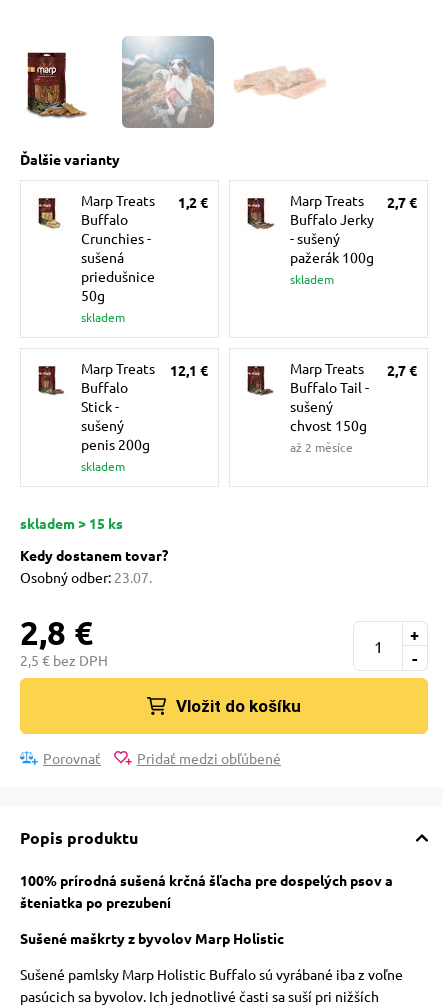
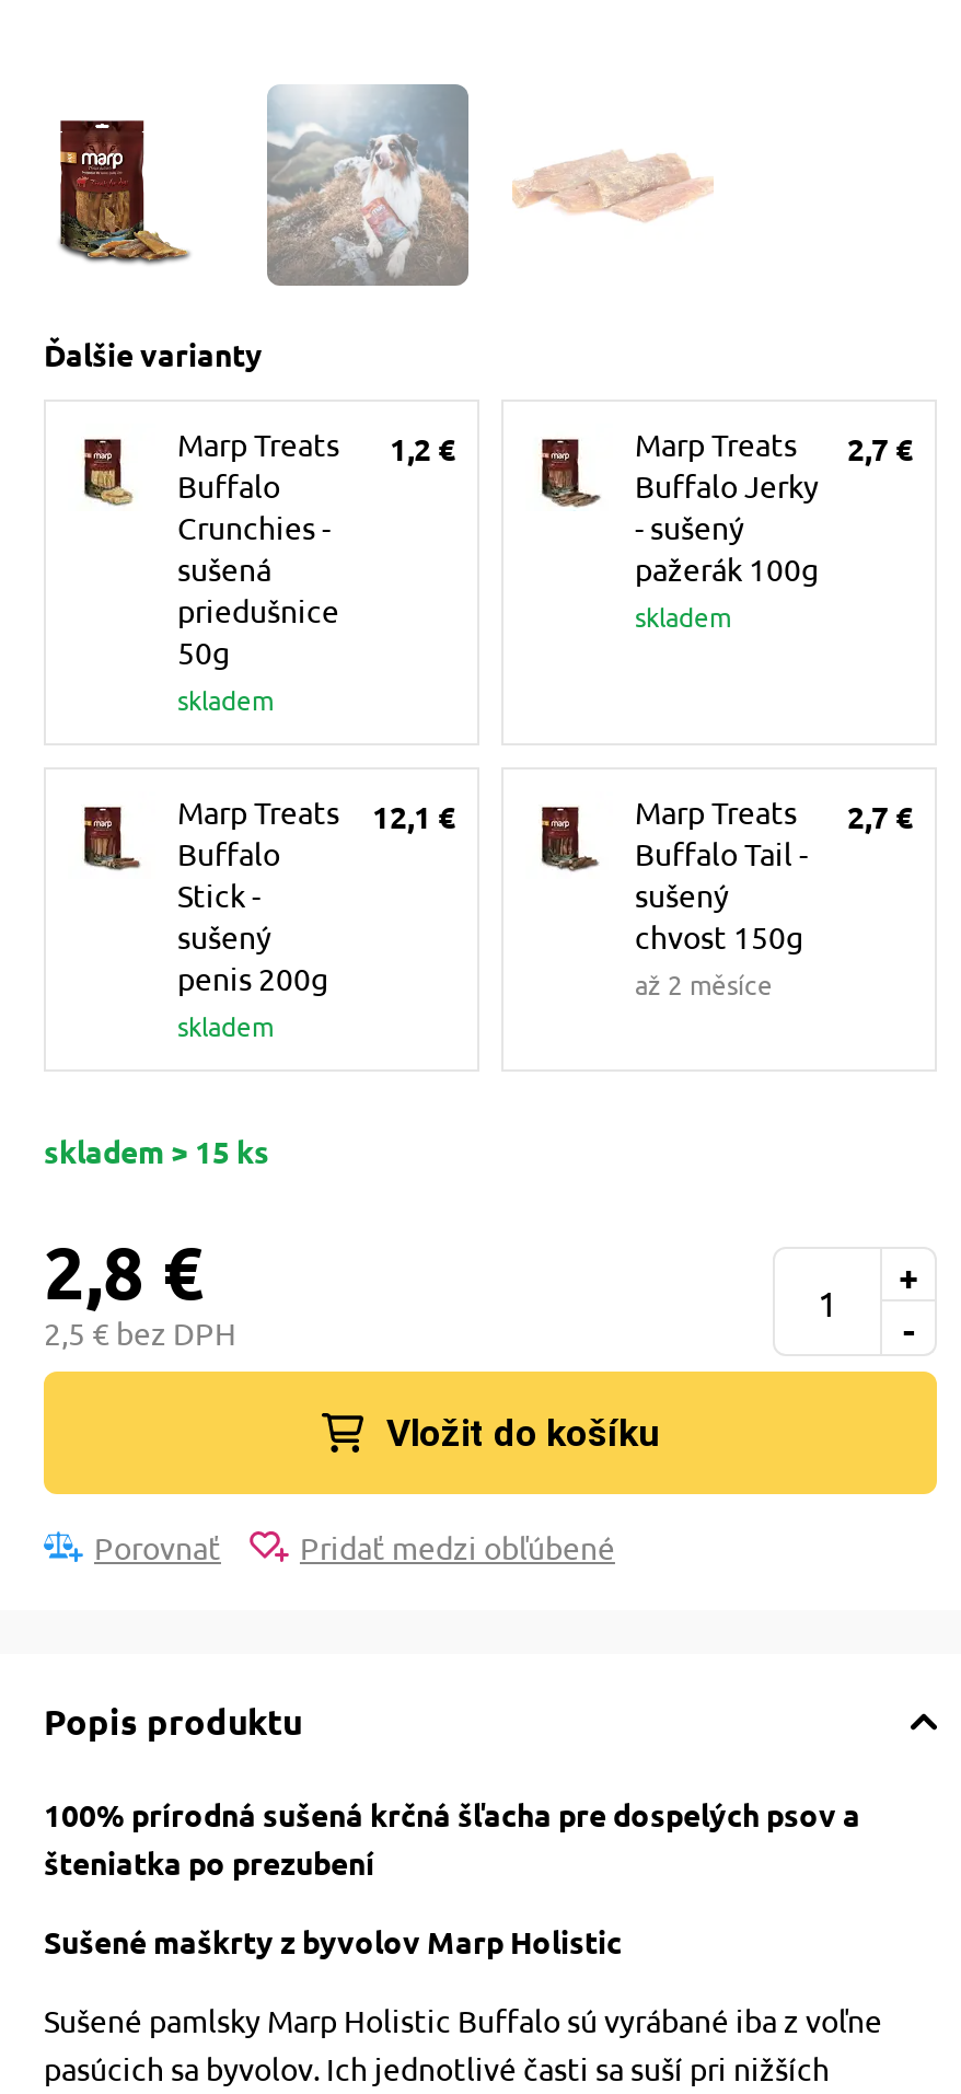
- Kedy dostanem tovar?
- Osobný odber: 23.07.
